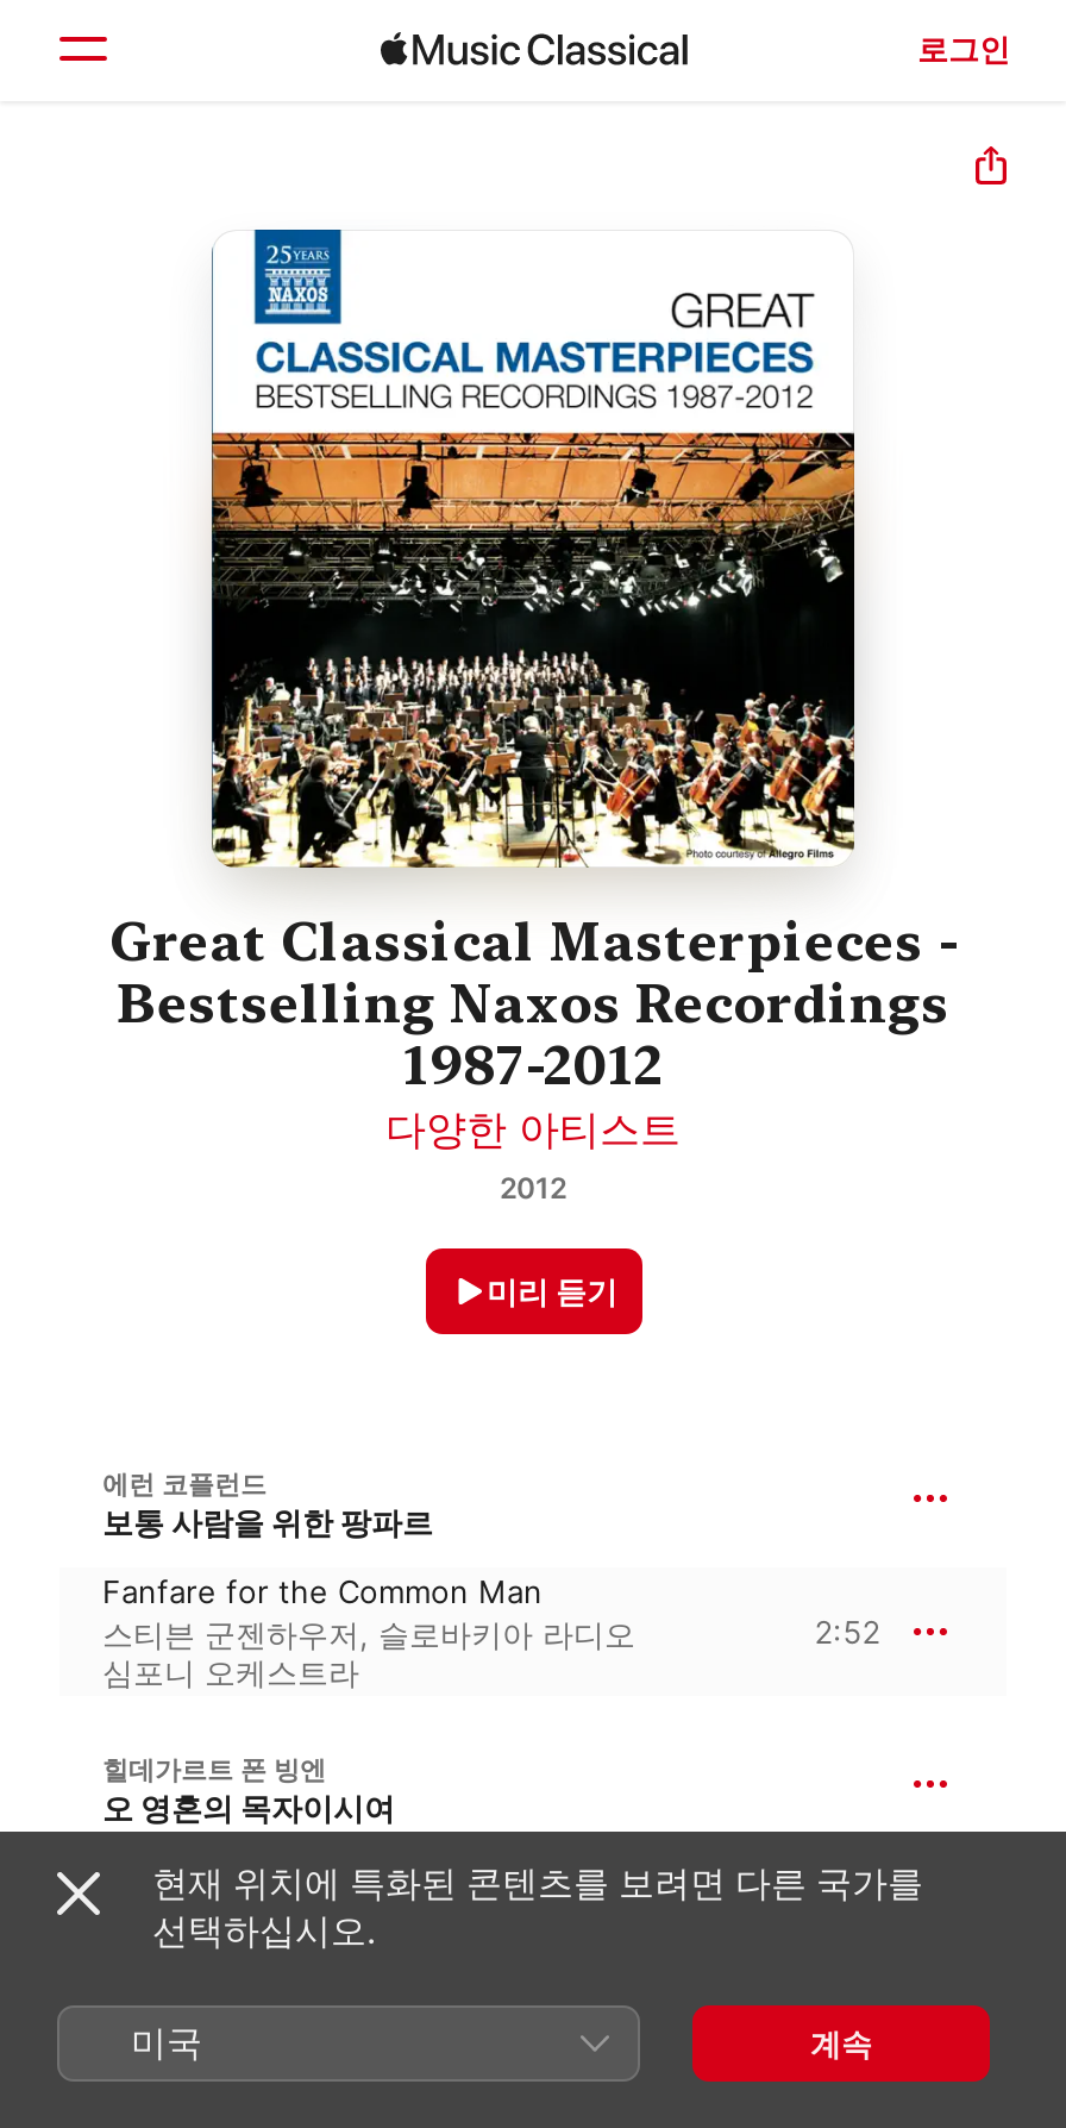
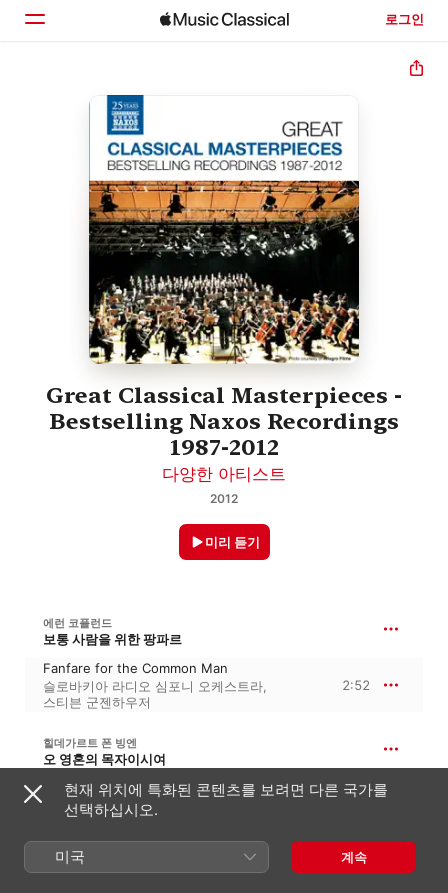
- 스티븐 군젠하우저, 슬로바키아 라디오
- 심포니 오케스트라
+ 슬로바키아 라디오 심포니 오케스트라,
+ 스티븐 군젠하우저
